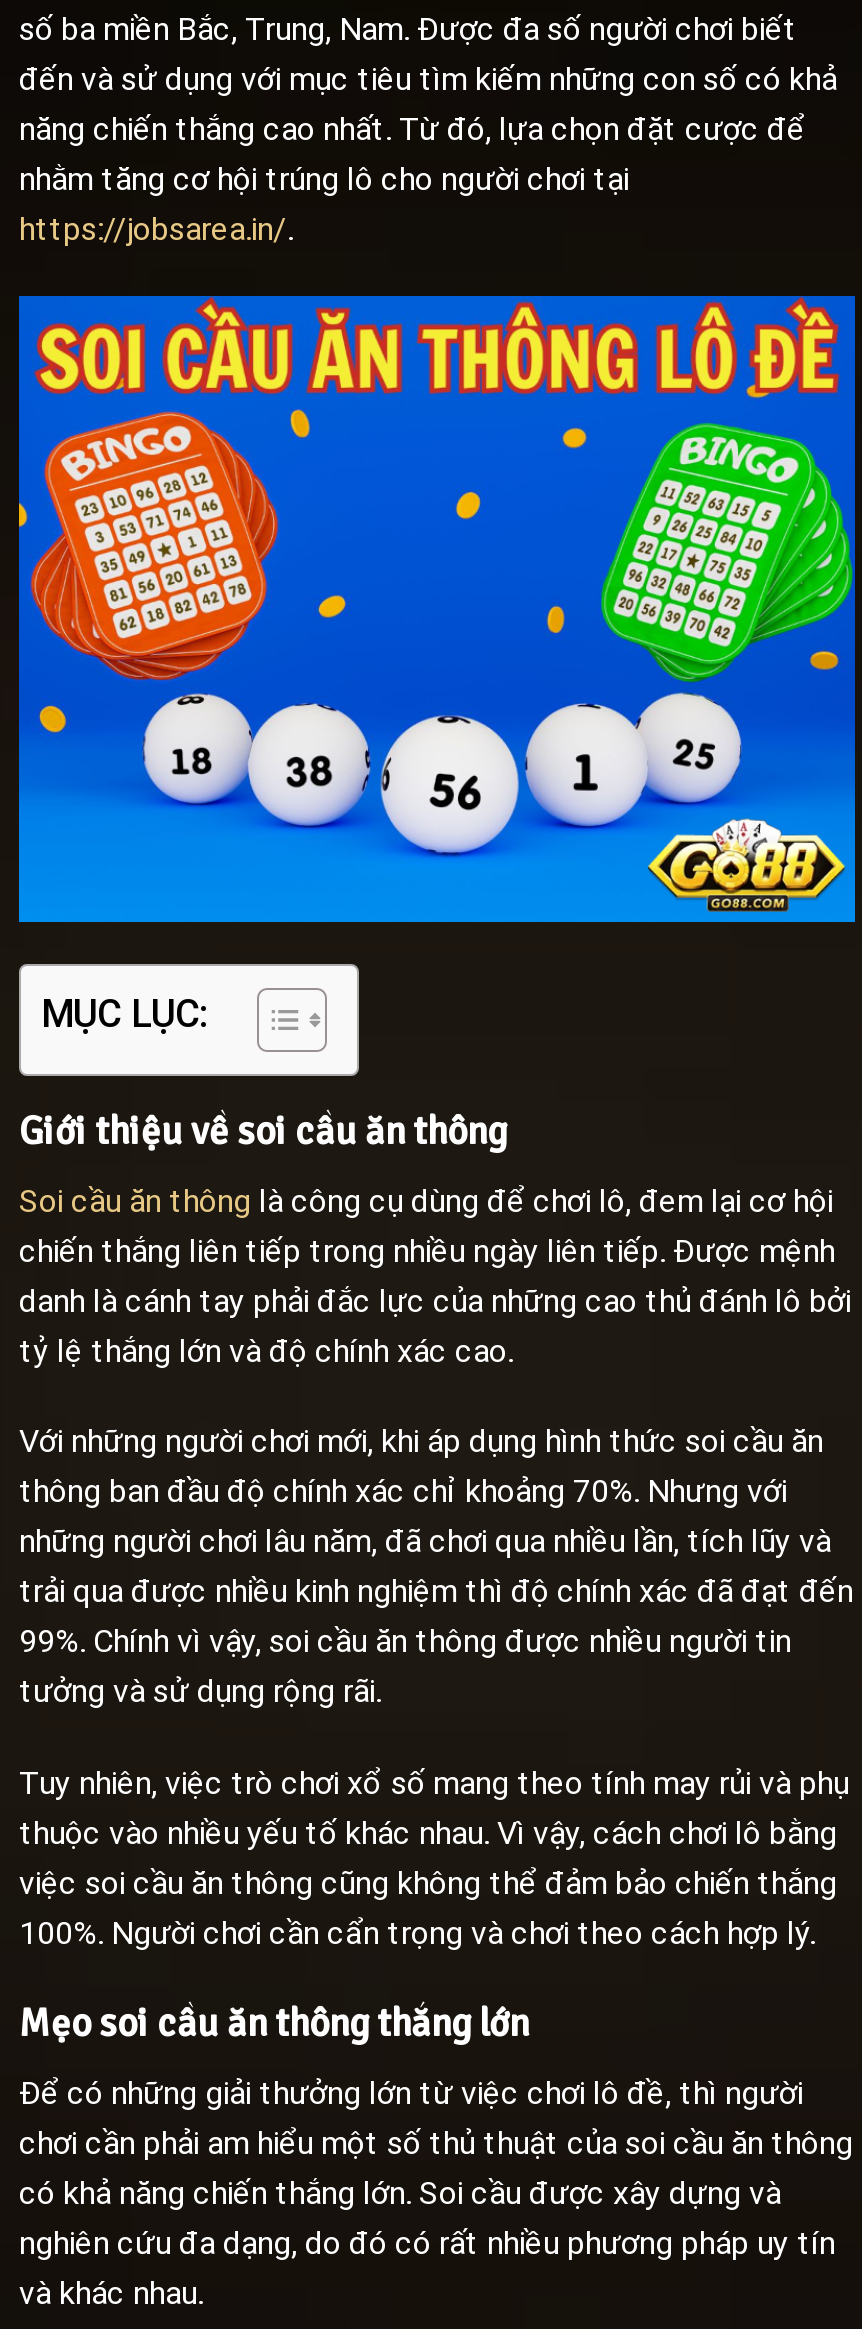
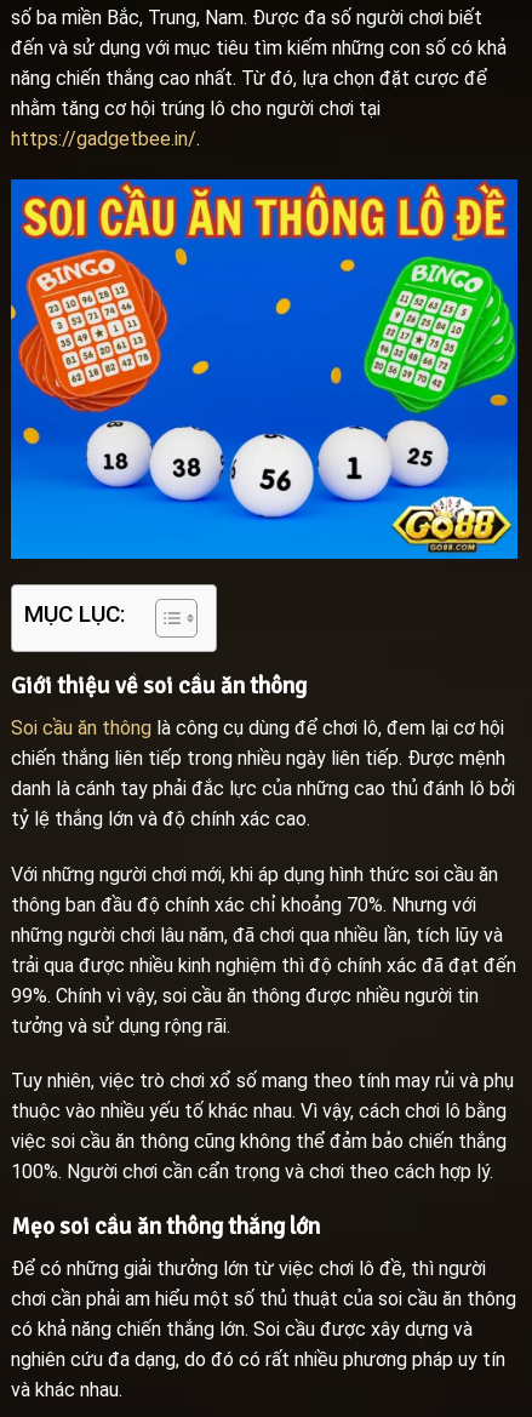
- https://jobsarea.in/.
+ https://gadgetbee.in/.
